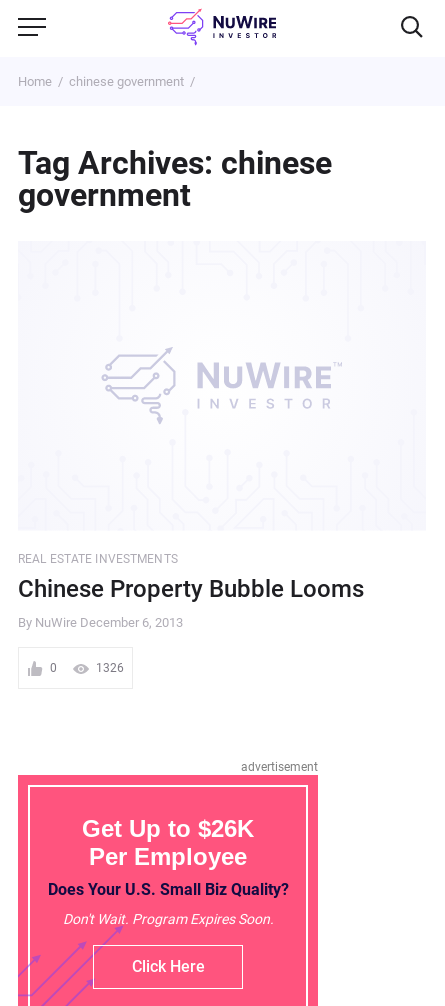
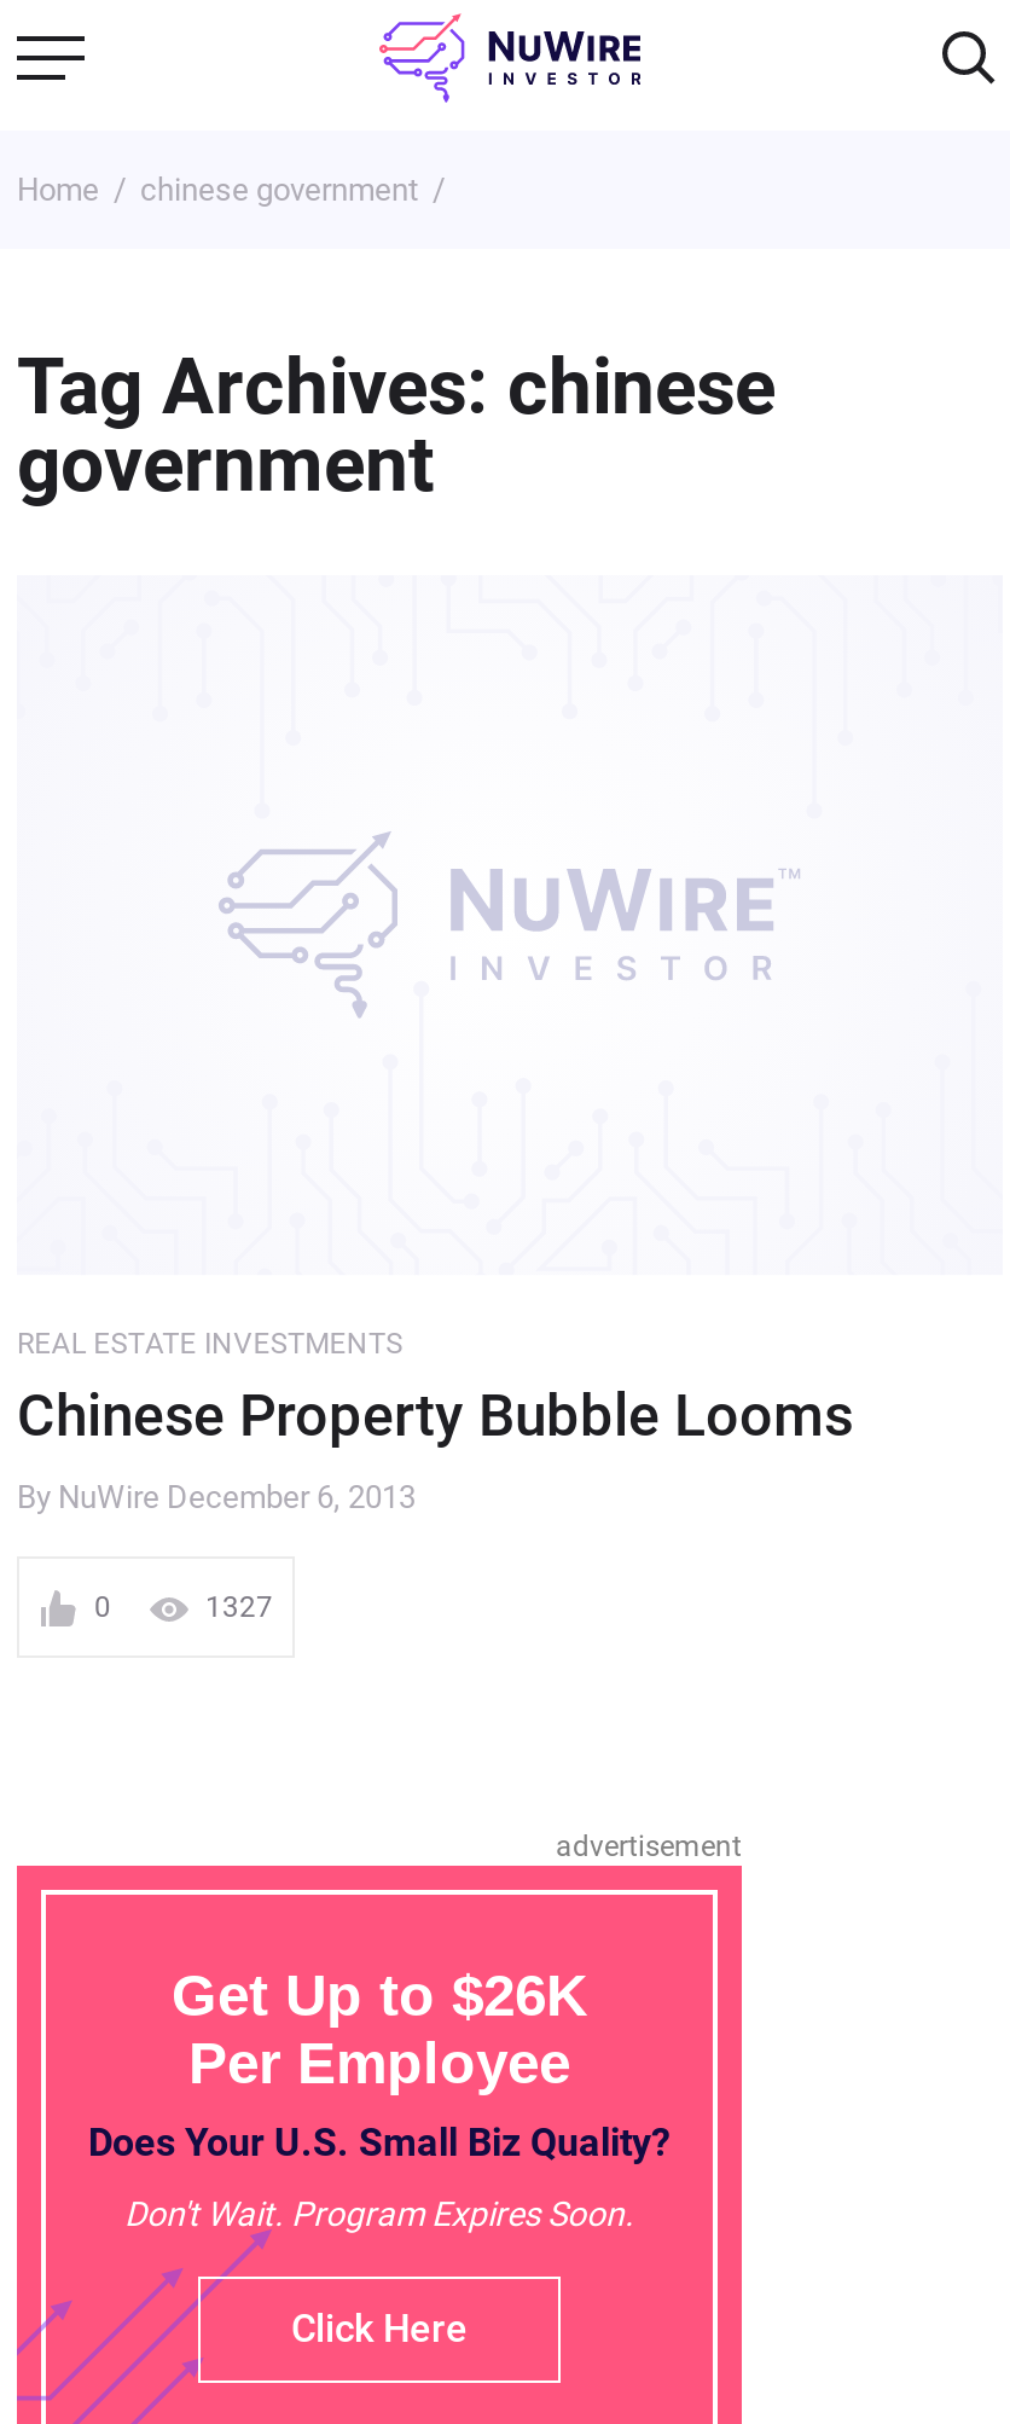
- 1326
+ 1327
